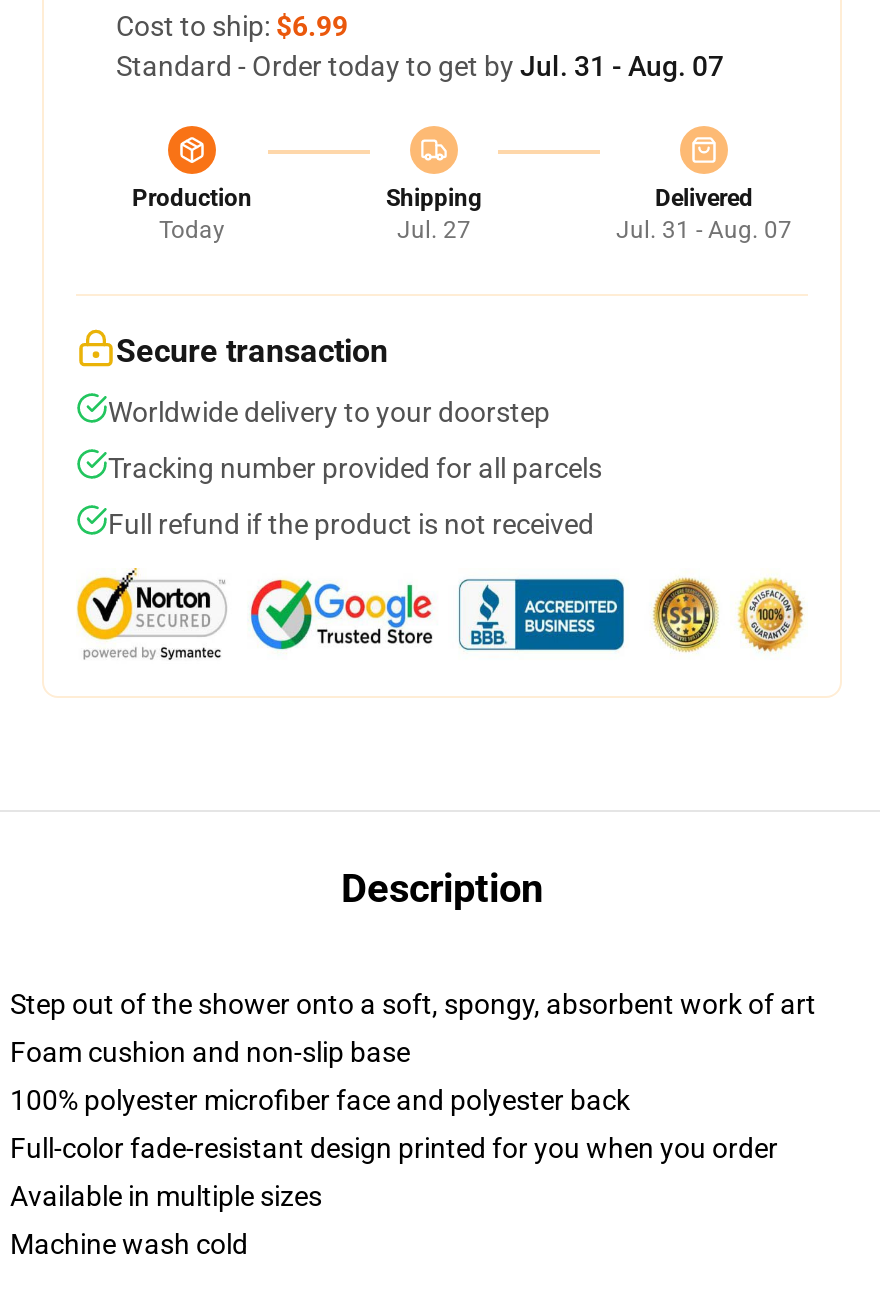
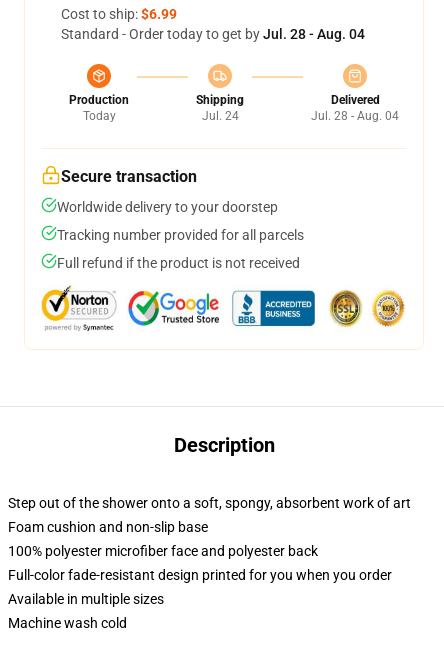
- Standard - Order today to get by Jul. 31 - Aug. 07
+ Standard - Order today to get by Jul. 28 - Aug. 04

- Jul. 27
+ Jul. 24

- Jul. 31 - Aug. 07
+ Jul. 28 - Aug. 04
